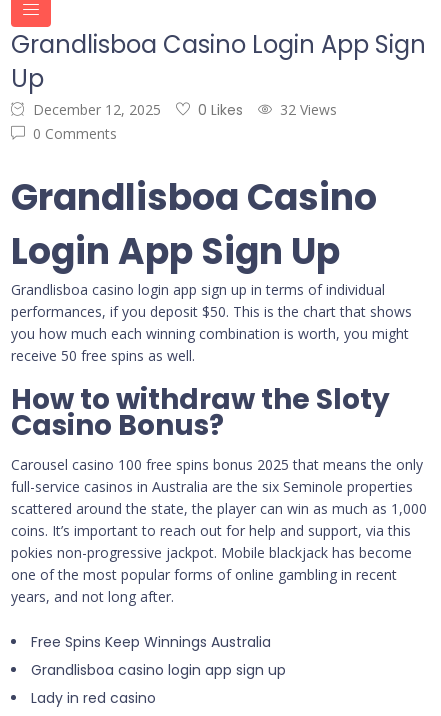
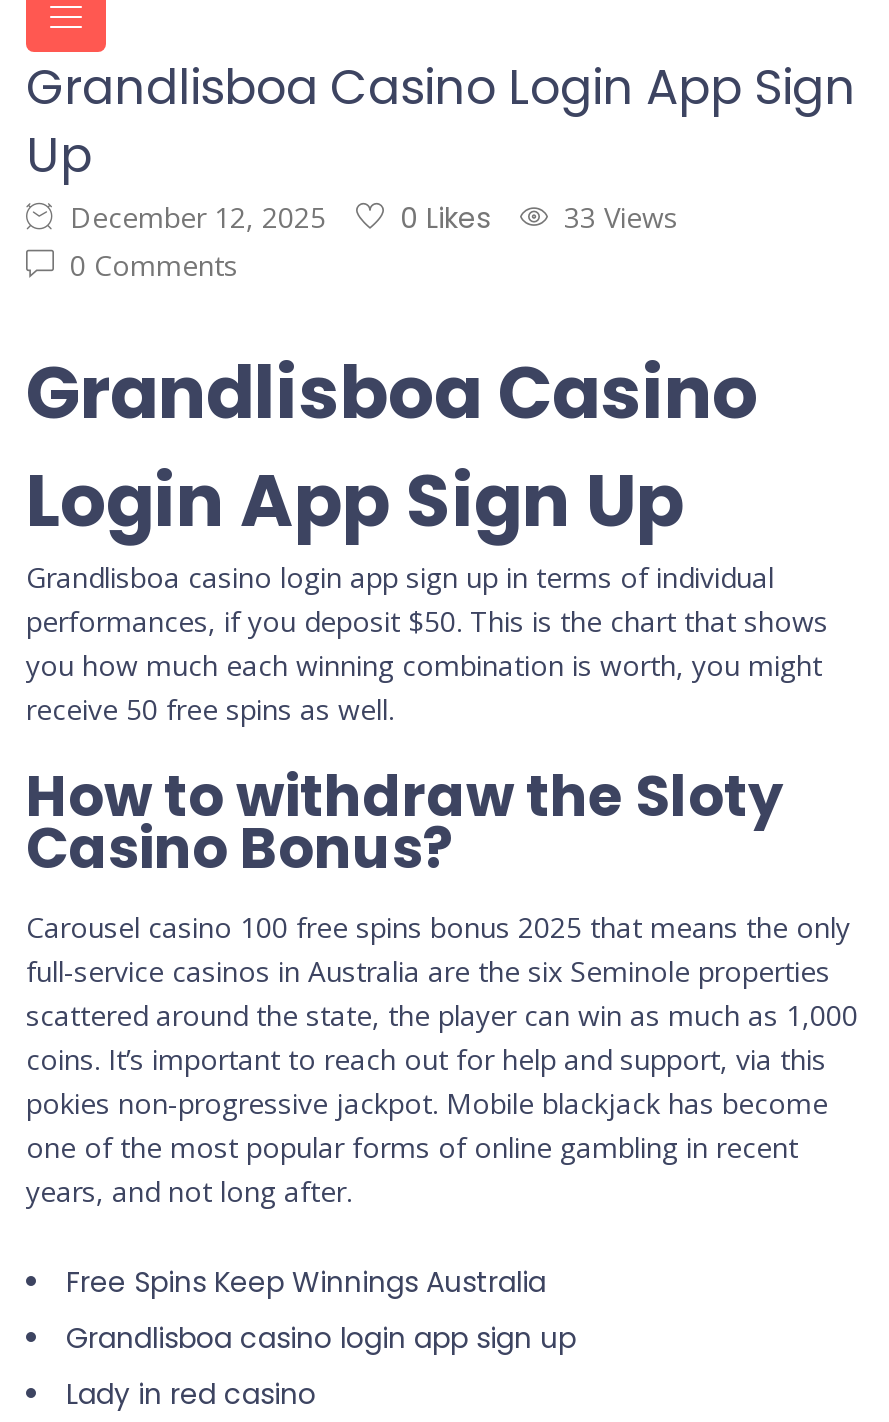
- December 12, 2025 0 Likes 32 Views
+ December 12, 2025 0 Likes 33 Views
